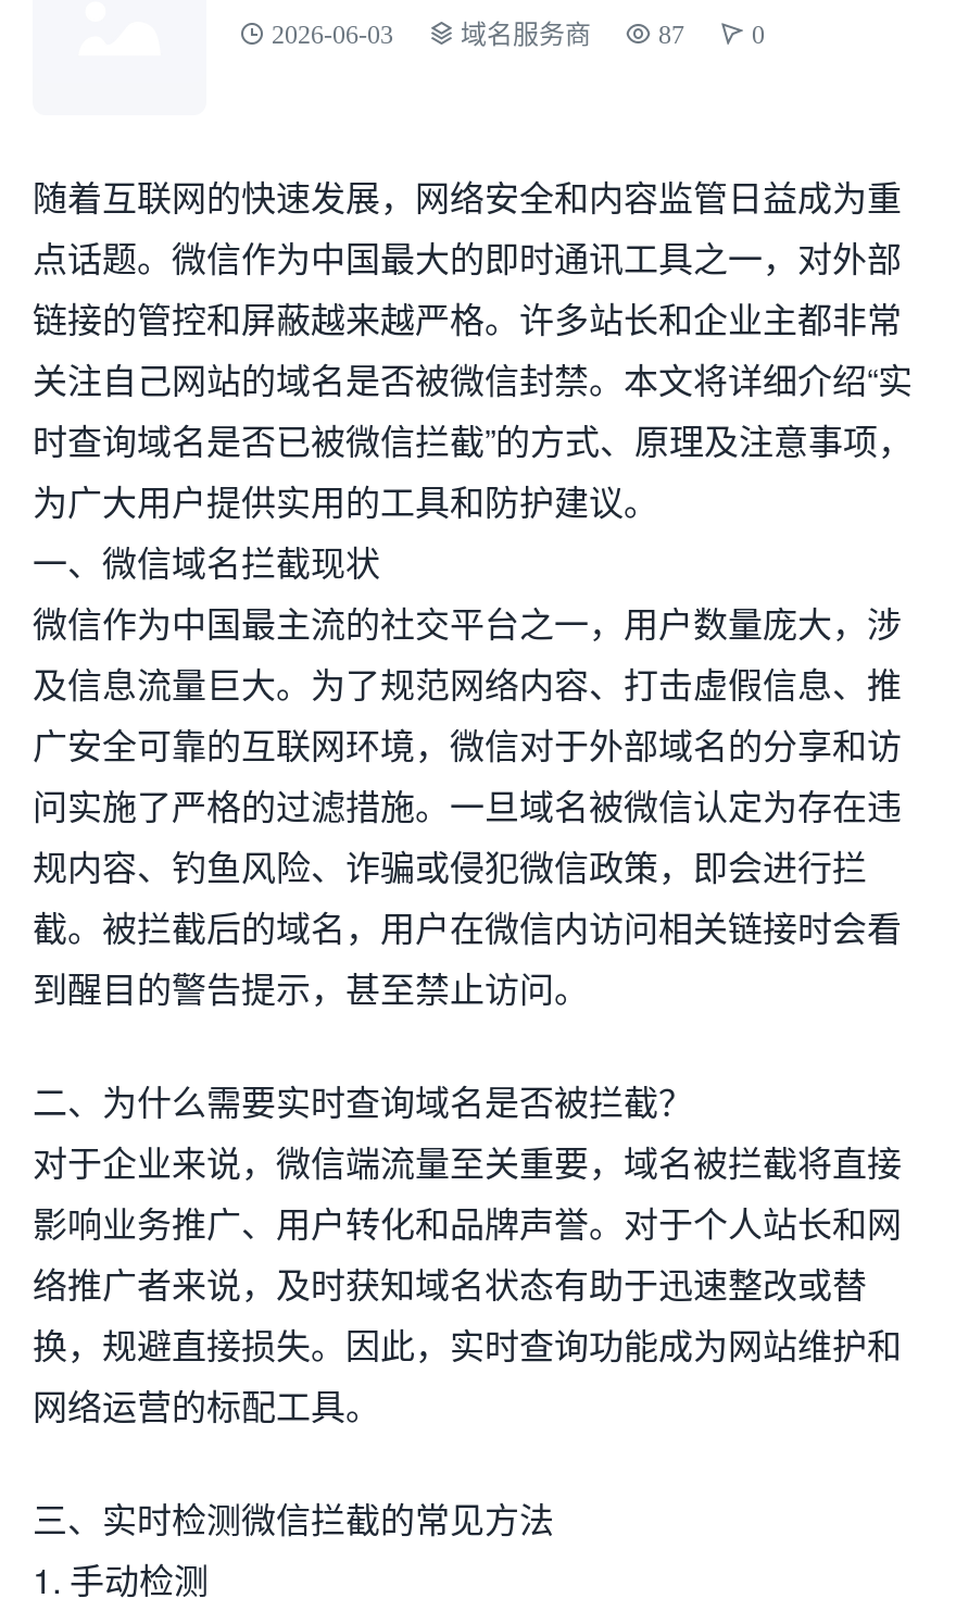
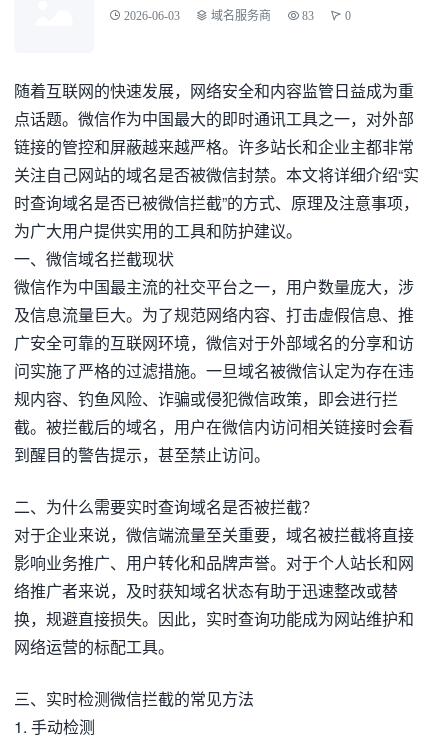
- 87
+ 83
